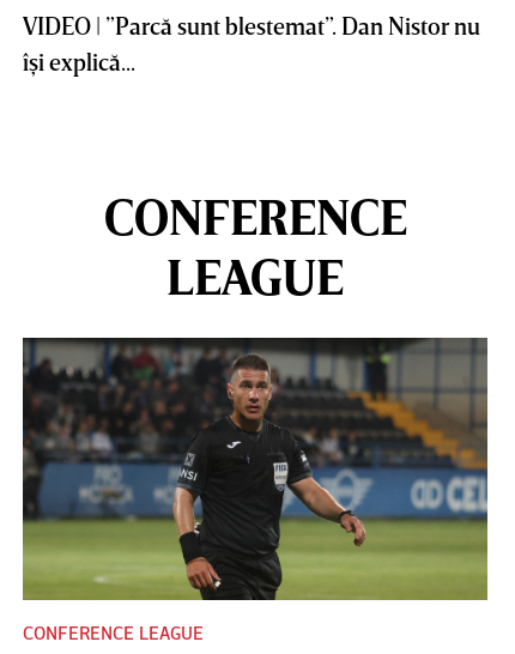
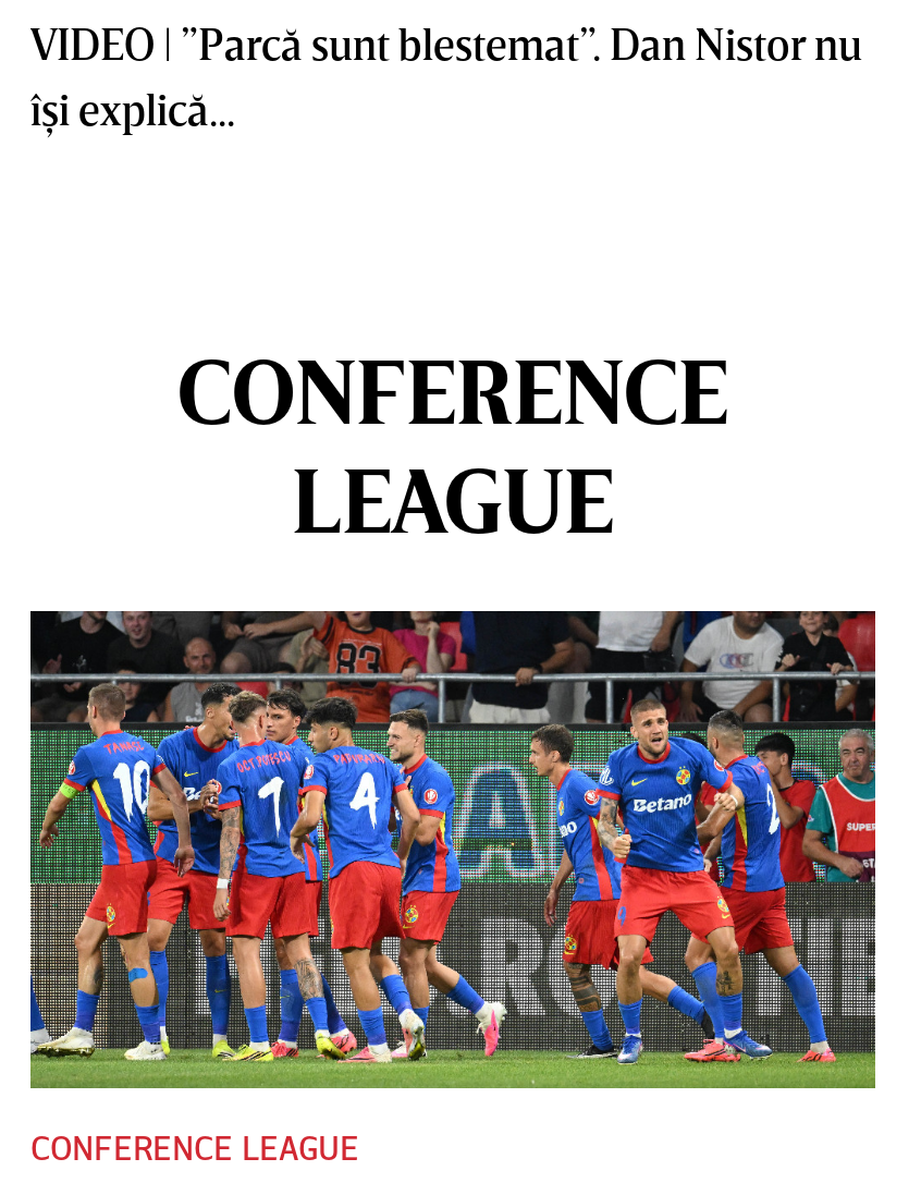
- [image]
+ [image]
